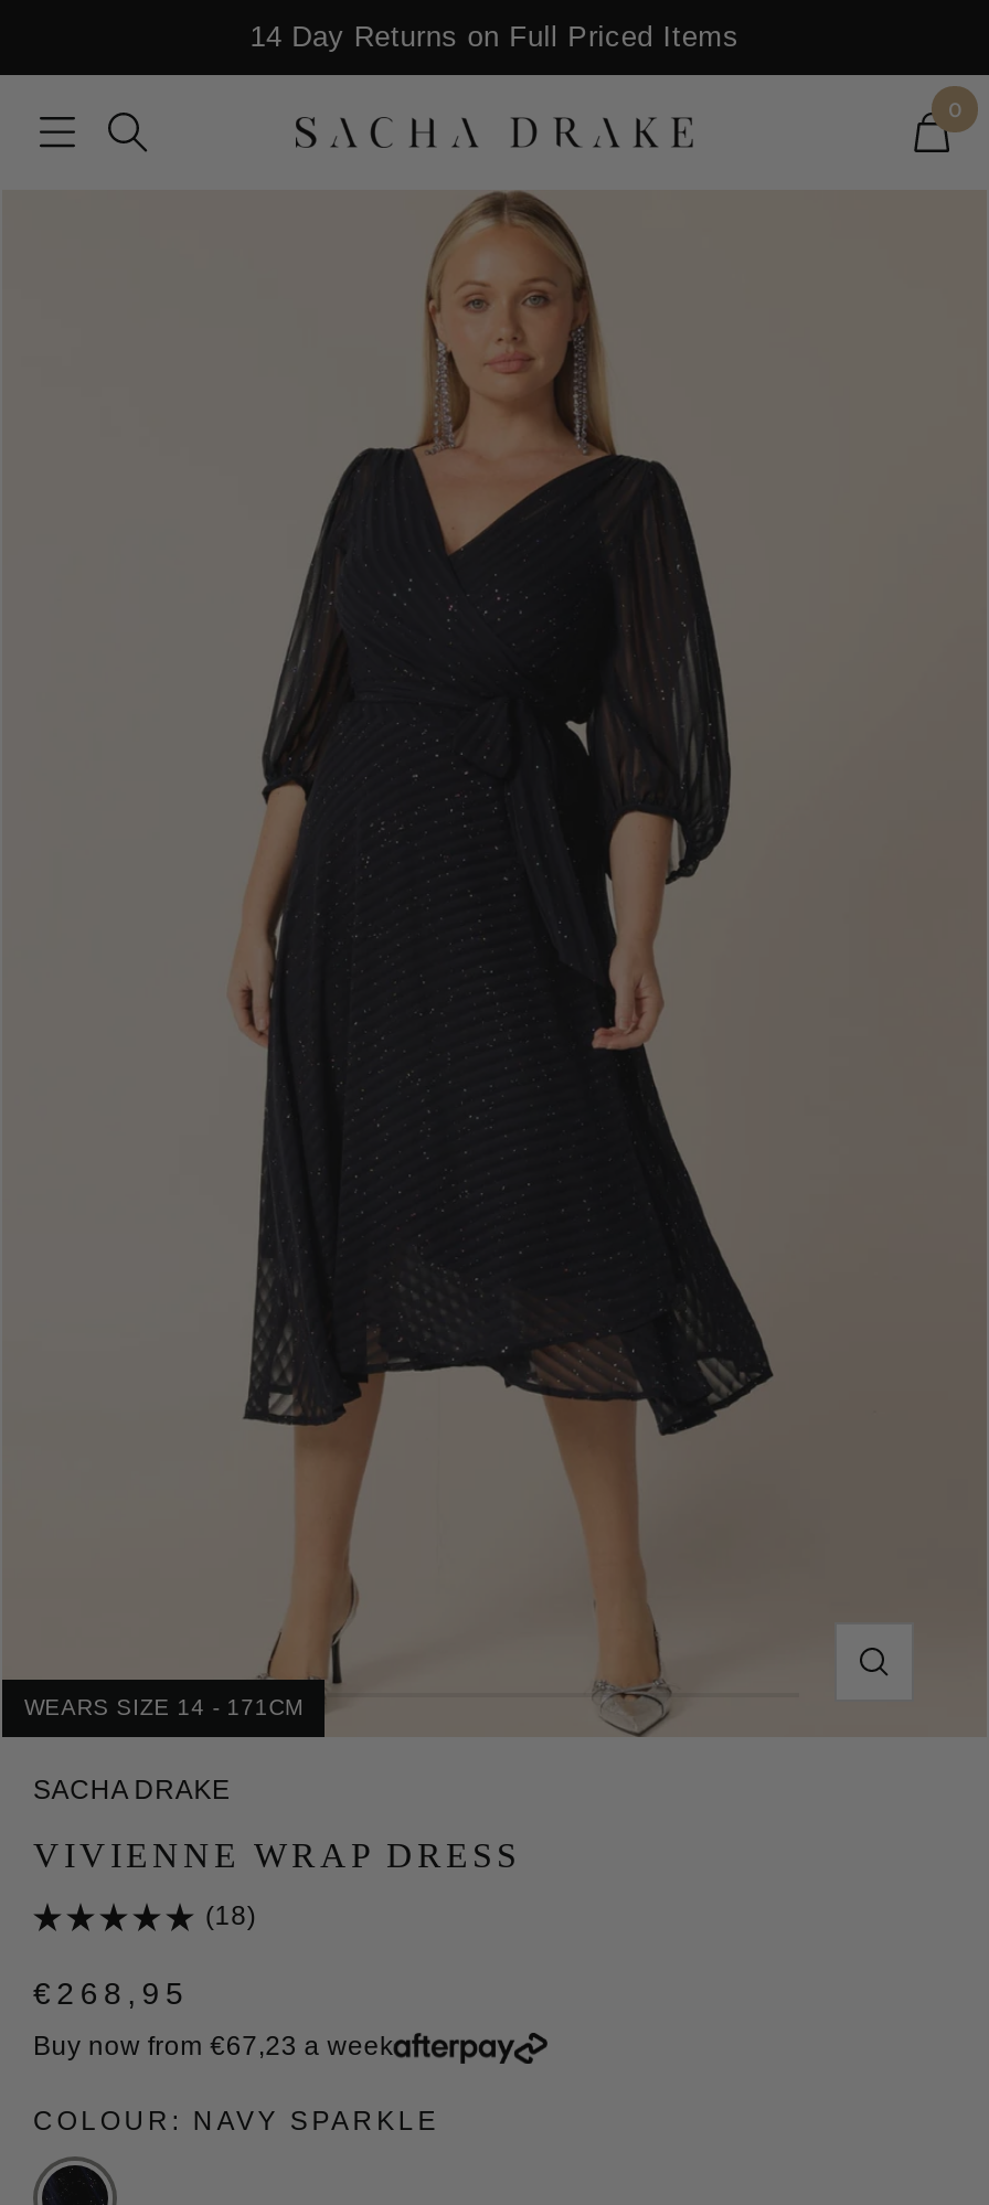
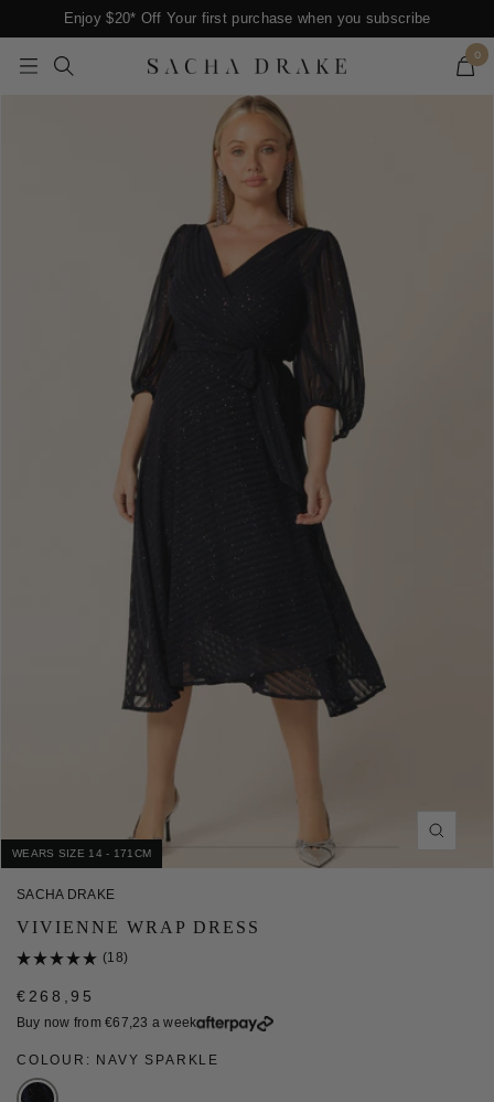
- 14 Day Returns on Full Priced Items
+ Enjoy $20* Off Your first purchase when you subscribe
